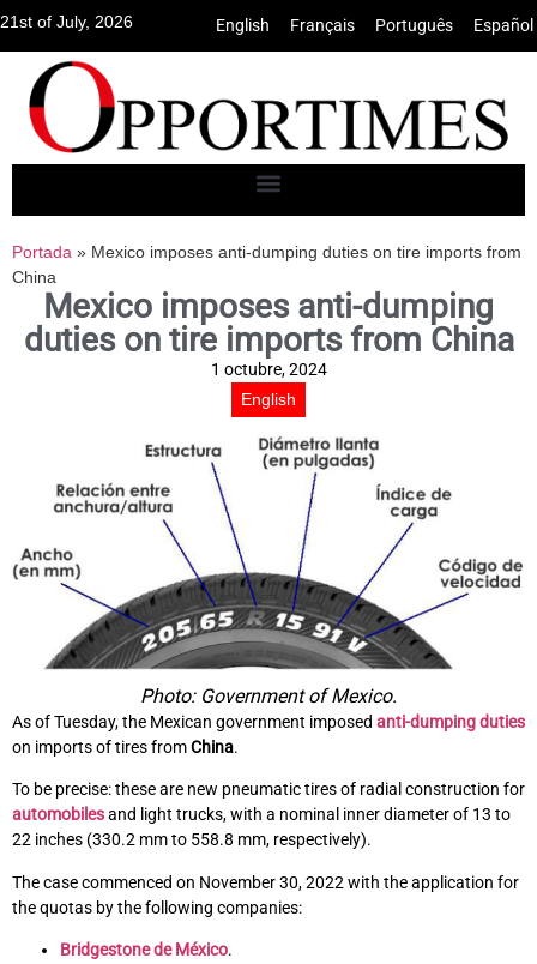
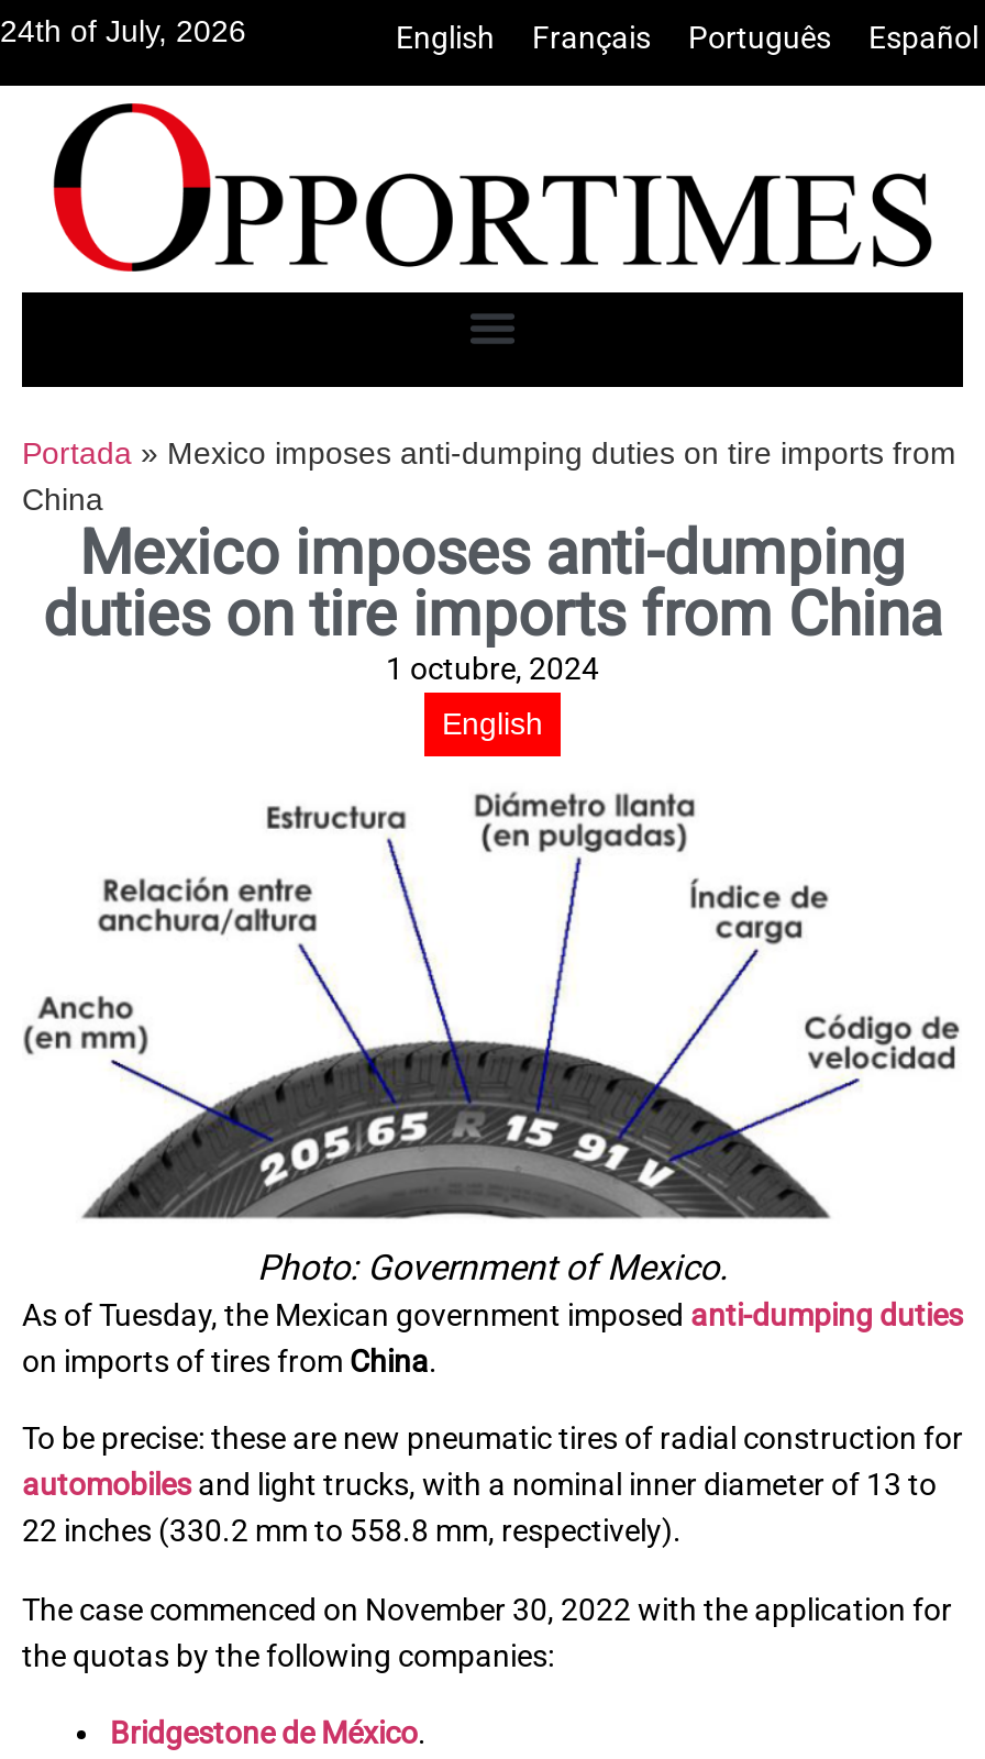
- 21st of July, 2026
+ 24th of July, 2026
